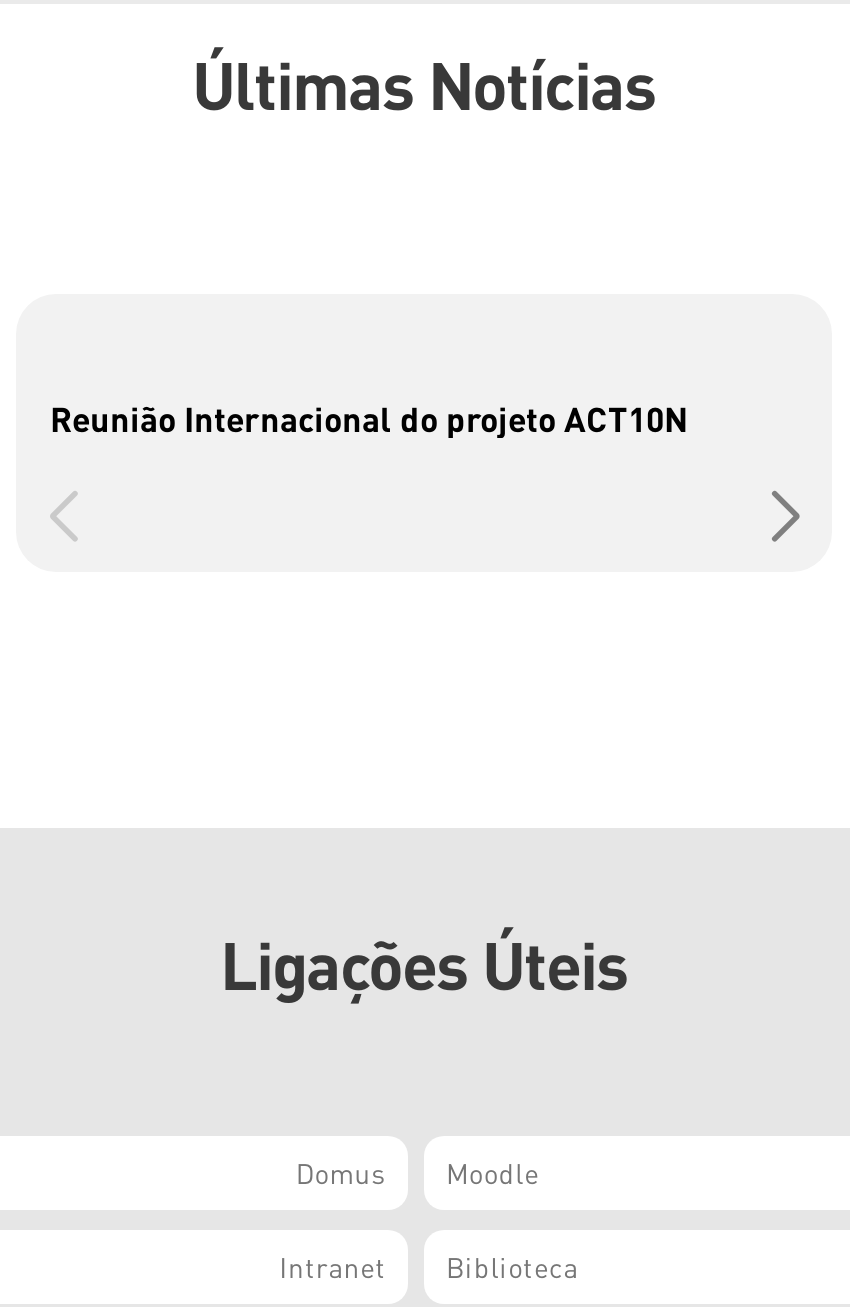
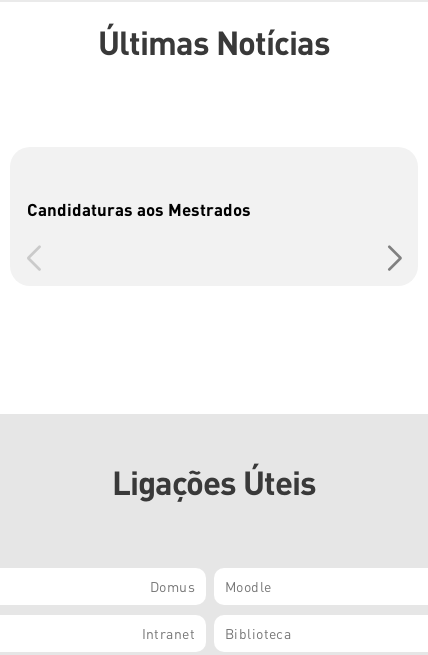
- Reunião Internacional do projeto ACT10N
+ Candidaturas aos Mestrados
